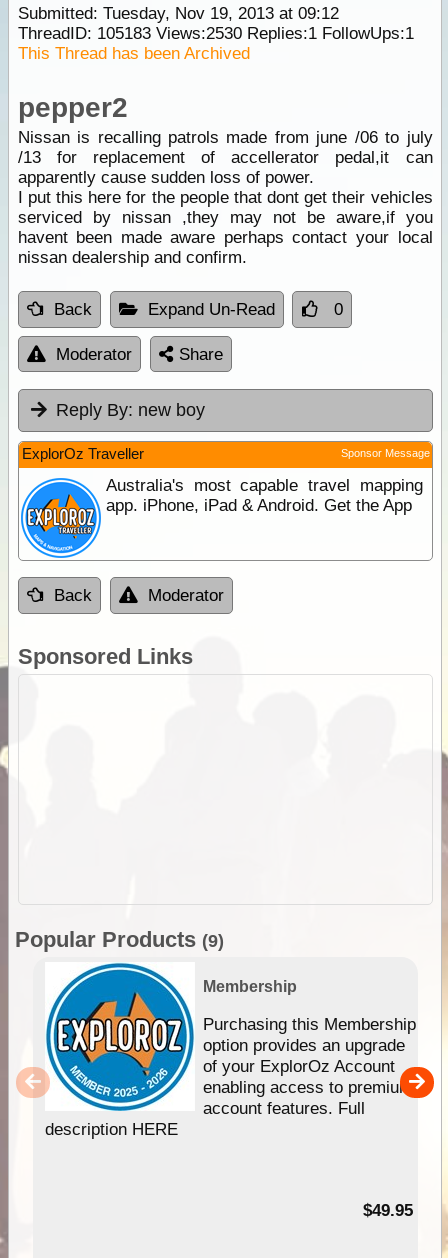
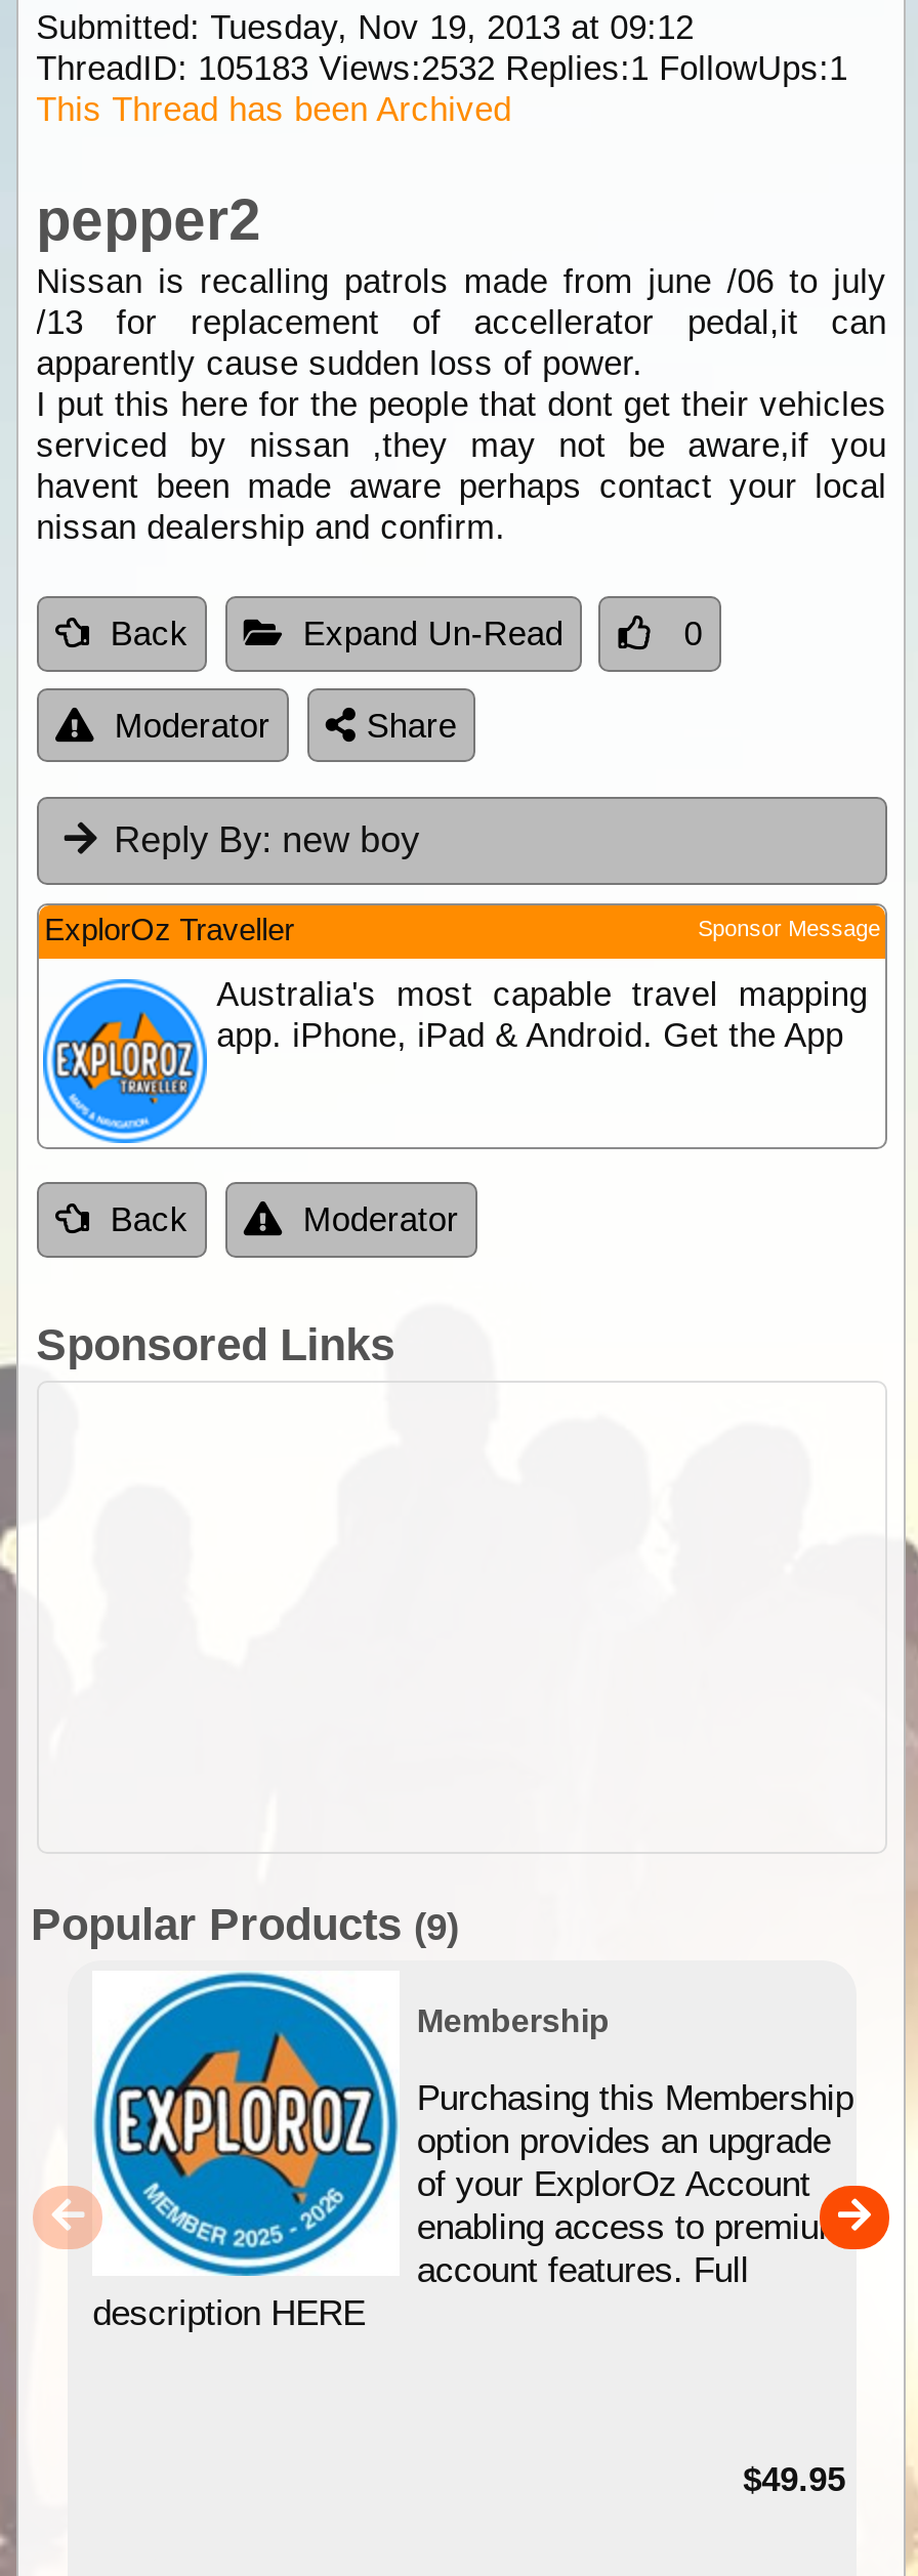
- ThreadID: 105183 Views:2530 Replies:1 FollowUps:1
+ ThreadID: 105183 Views:2532 Replies:1 FollowUps:1
